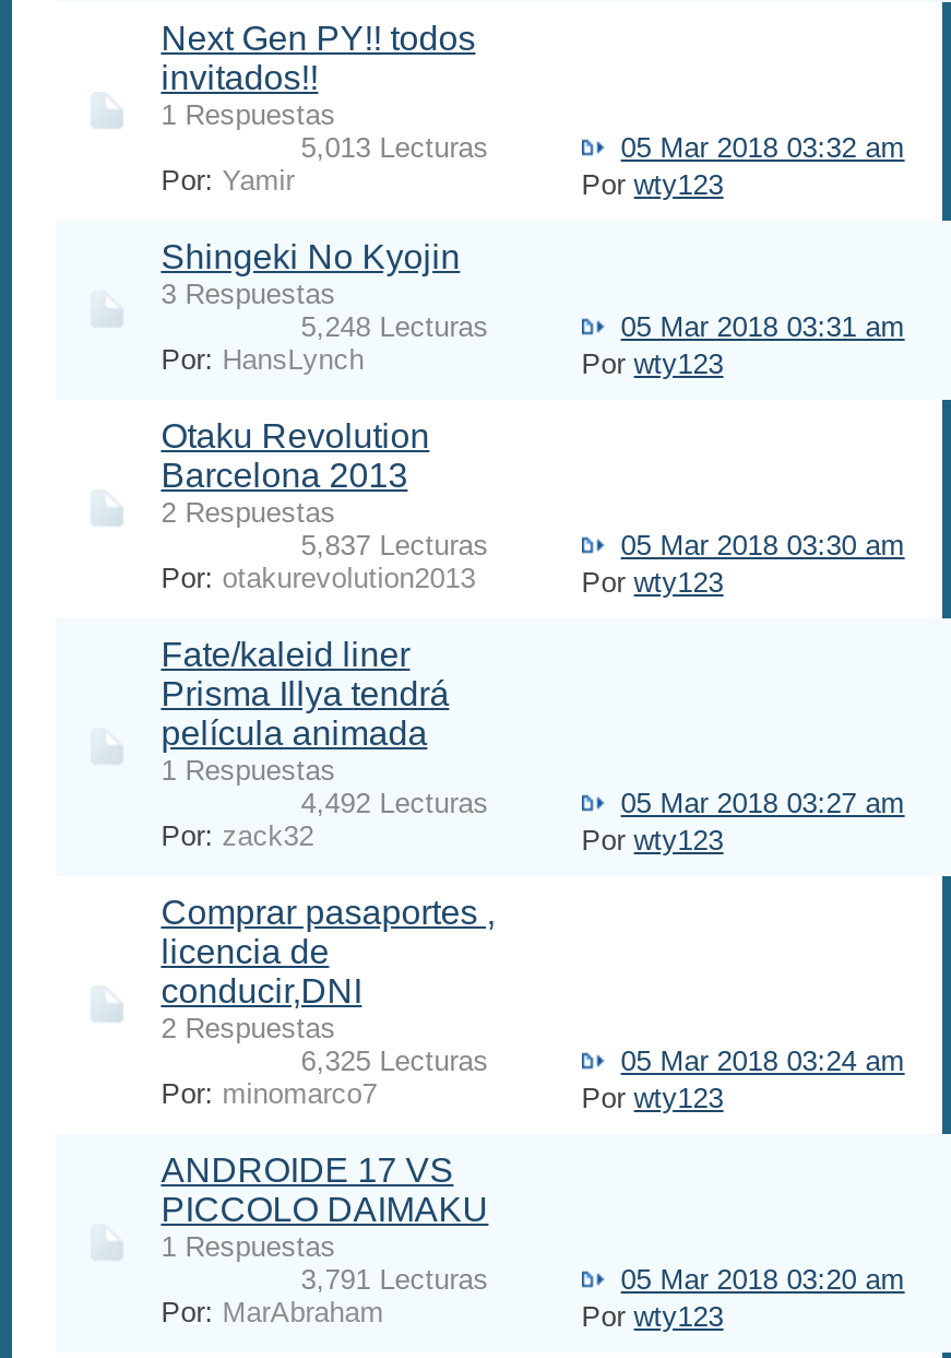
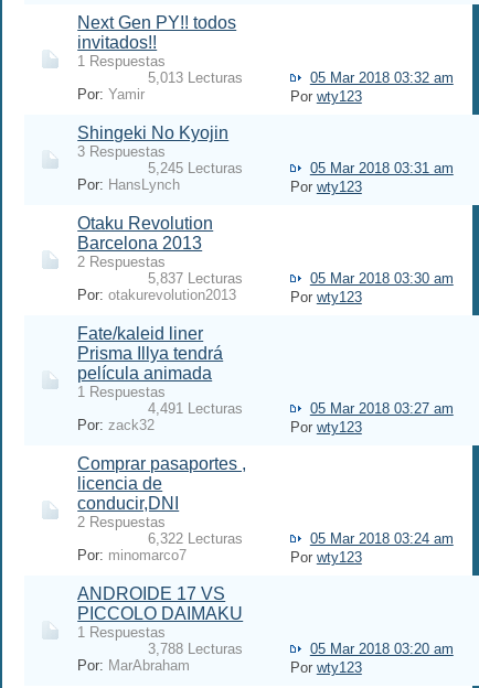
- 5,248 Lecturas
+ 5,245 Lecturas

- 4,492 Lecturas
+ 4,491 Lecturas

- 6,325 Lecturas
+ 6,322 Lecturas

- 3,791 Lecturas
+ 3,788 Lecturas
